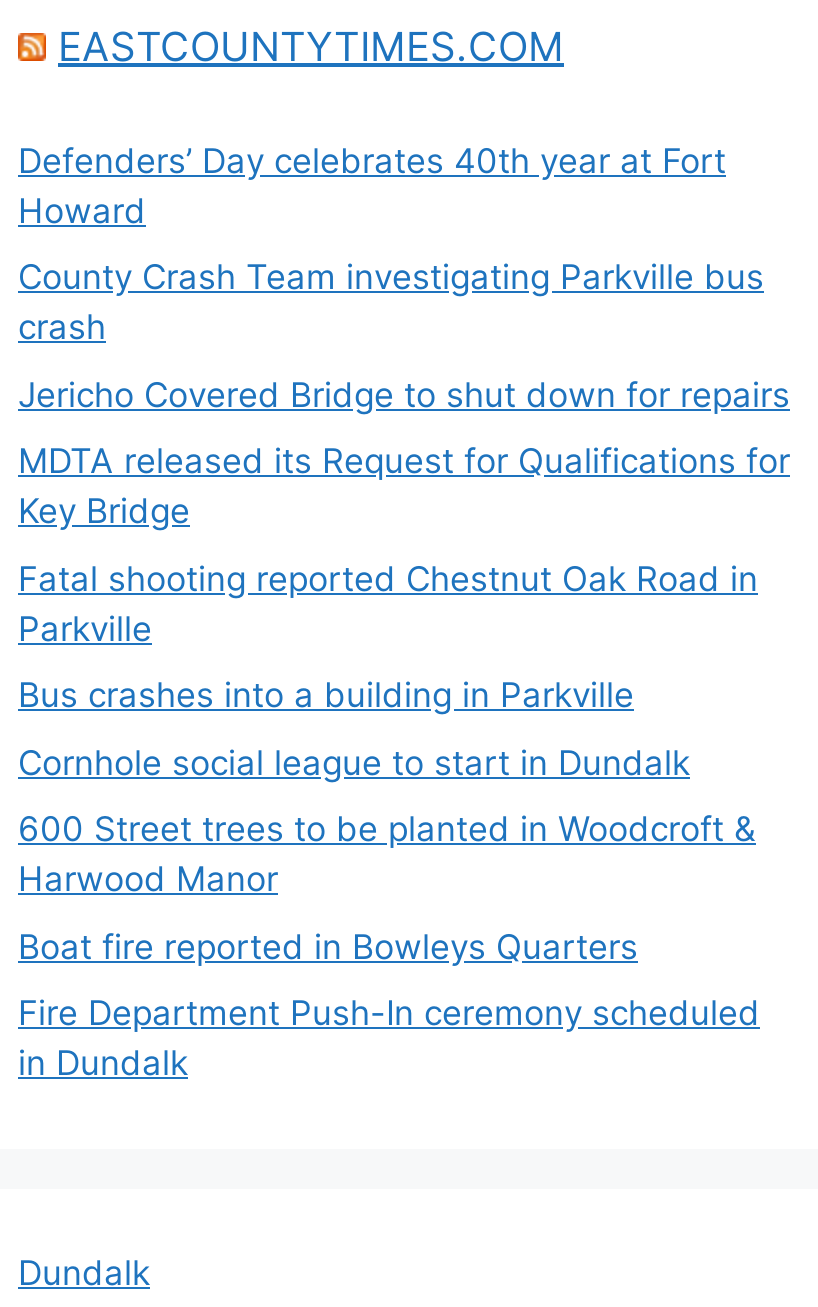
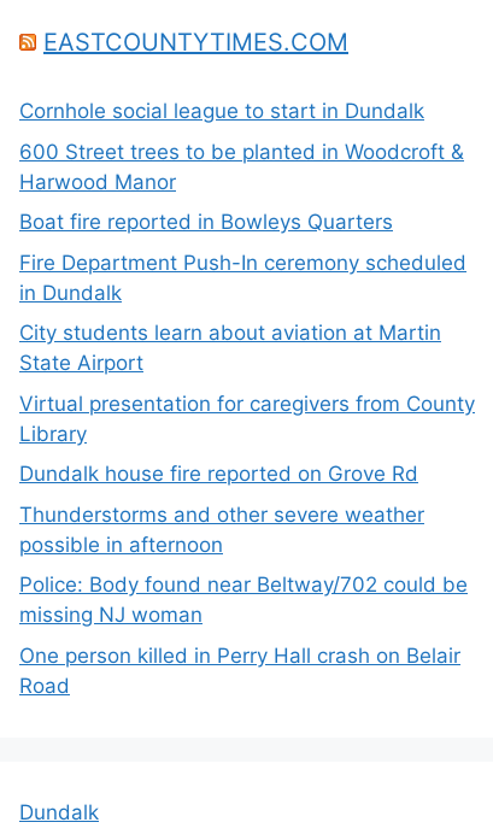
- Defenders’ Day celebrates 40th year at Fort
- Howard
- County Crash Team investigating Parkville bus
- crash
- Jericho Covered Bridge to shut down for repairs
- MDTA released its Request for Qualifications for
- Key Bridge
- Fatal shooting reported Chestnut Oak Road in
- Parkville
- Bus crashes into a building in Parkville

moved up: Cornhole social league to start in Dundalk | 600 Street trees to be planted in Woodcroft & | Harwood Manor | Boat fire reported in Bowleys Quarters | Fire Department Push-In ceremony scheduled | in Dundalk

+ City students learn about aviation at Martin
+ State Airport
+ Virtual presentation for caregivers from County
+ Library
+ Dundalk house fire reported on Grove Rd
+ Thunderstorms and other severe weather
+ possible in afternoon
+ Police: Body found near Beltway/702 could be
+ missing NJ woman
+ One person killed in Perry Hall crash on Belair
+ Road
